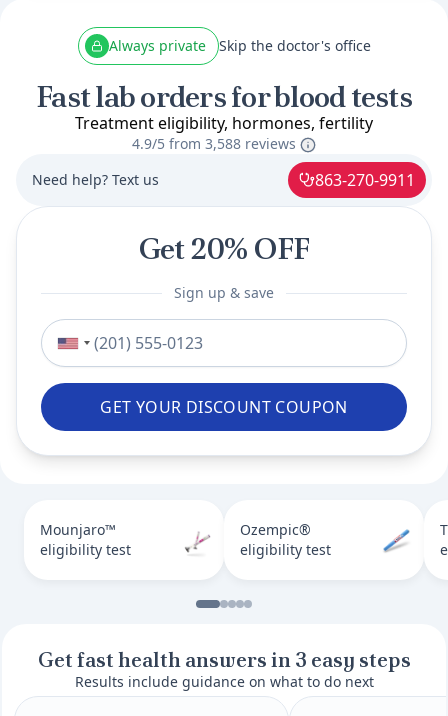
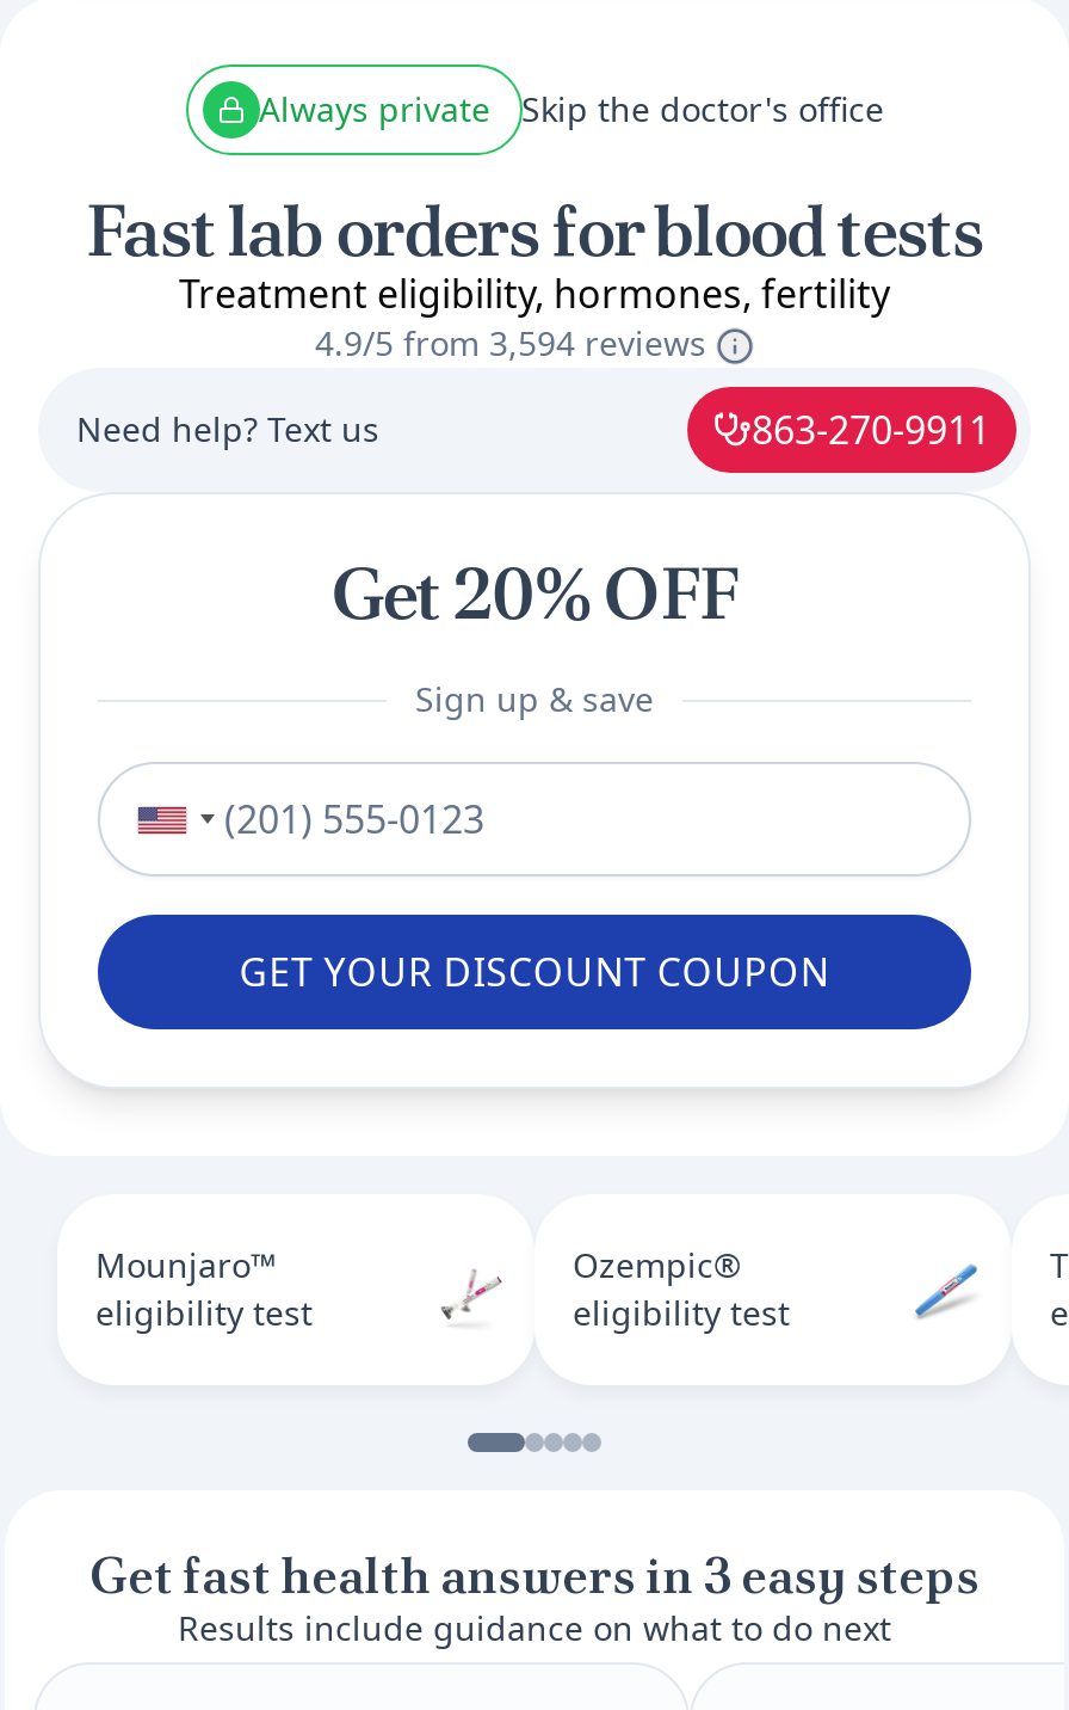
- 4.9/5 from 3,588 reviews
+ 4.9/5 from 3,594 reviews
